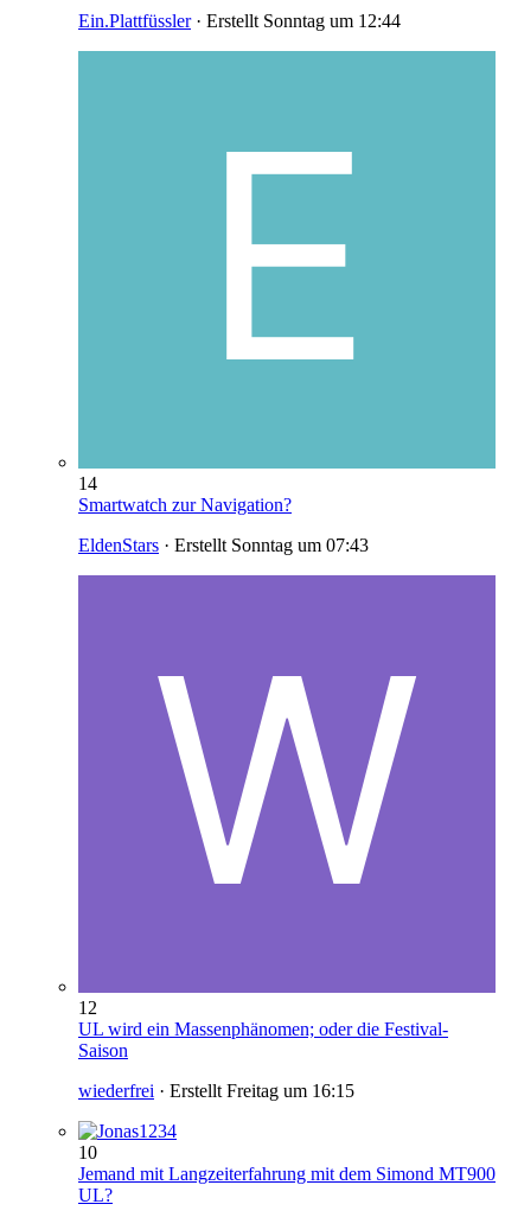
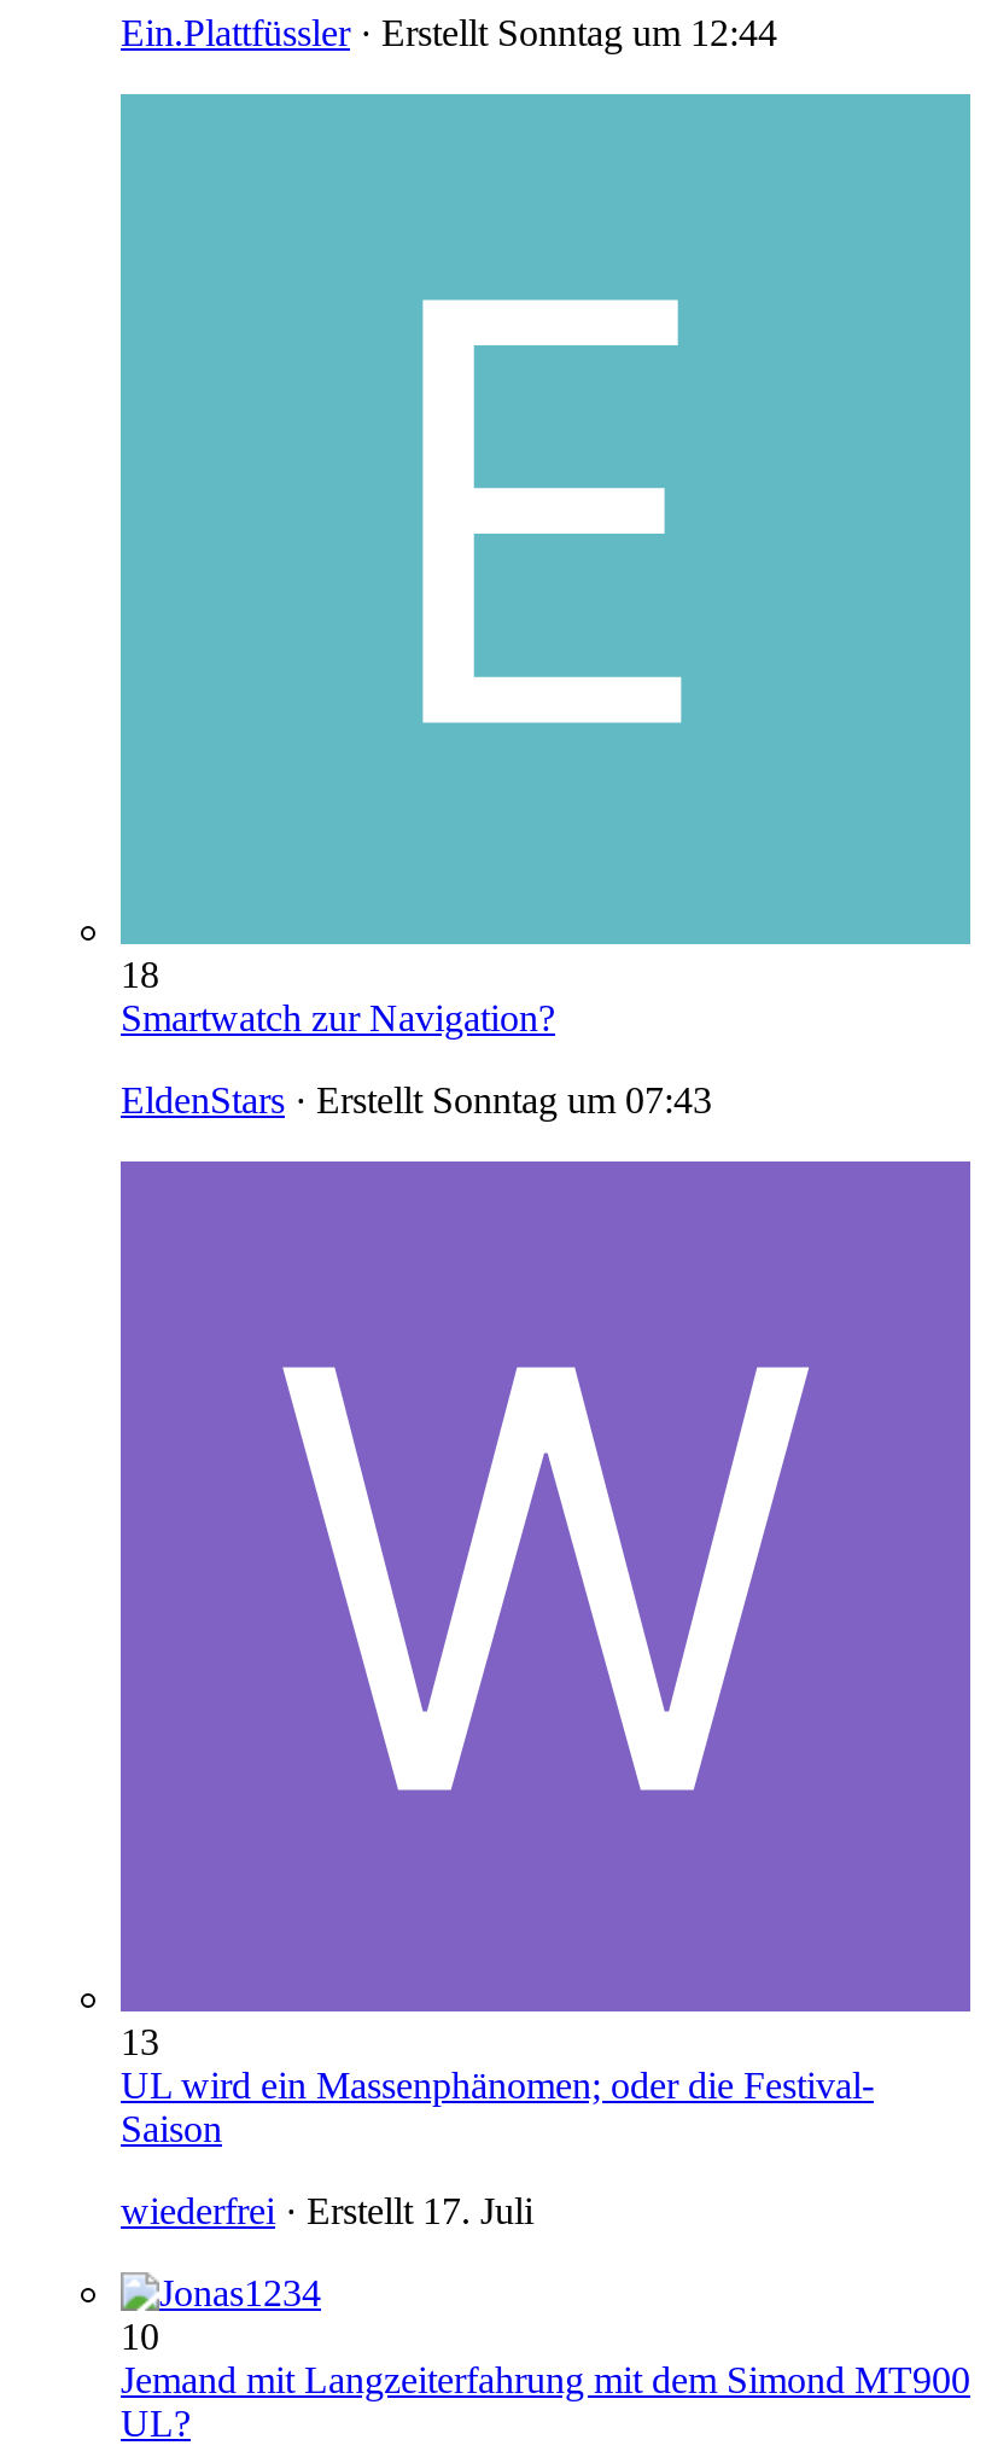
- 14
+ 18

- 12
+ 13

- wiederfrei · Erstellt Freitag um 16:15
+ wiederfrei · Erstellt 17. Juli
